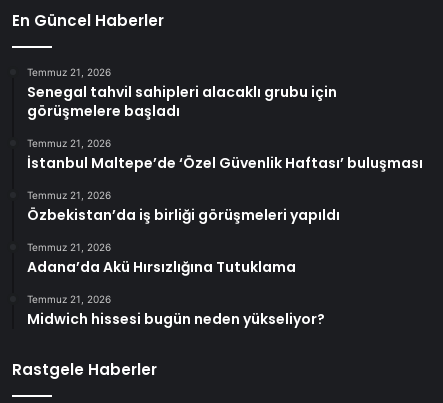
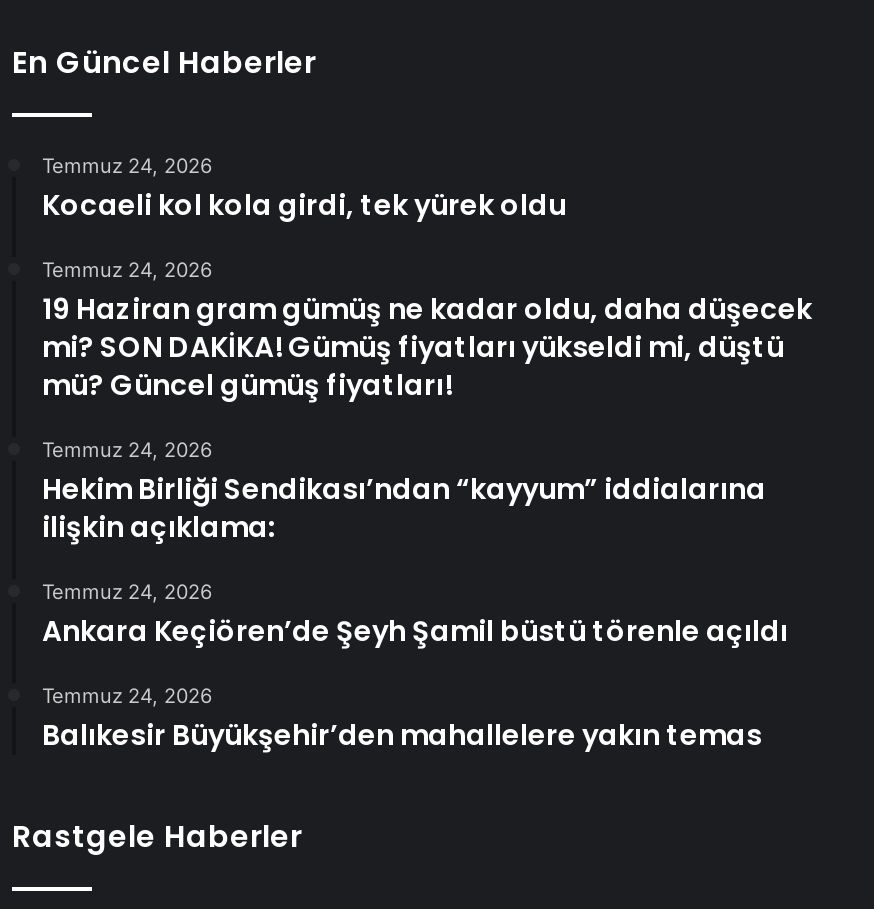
- Temmuz 21, 2026
- Senegal tahvil sahipleri alacaklı grubu için
- görüşmelere başladı
+ Temmuz 24, 2026
+ Kocaeli kol kola girdi, tek yürek oldu

- Temmuz 21, 2026
- İstanbul Maltepe’de ‘Özel Güvenlik Haftası’ buluşması
+ Temmuz 24, 2026
+ 19 Haziran gram gümüş ne kadar oldu, daha düşecek
+ mi? SON DAKİKA! Gümüş fiyatları yükseldi mi, düştü
+ mü? Güncel gümüş fiyatları!

- Temmuz 21, 2026
- Özbekistan’da iş birliği görüşmeleri yapıldı
+ Temmuz 24, 2026
+ Hekim Birliği Sendikası’ndan “kayyum” iddialarına
+ ilişkin açıklama:

- Temmuz 21, 2026
- Adana’da Akü Hırsızlığına Tutuklama
+ Temmuz 24, 2026
+ Ankara Keçiören’de Şeyh Şamil büstü törenle açıldı

- Temmuz 21, 2026
- Midwich hissesi bugün neden yükseliyor?
+ Temmuz 24, 2026
+ Balıkesir Büyükşehir’den mahallelere yakın temas
